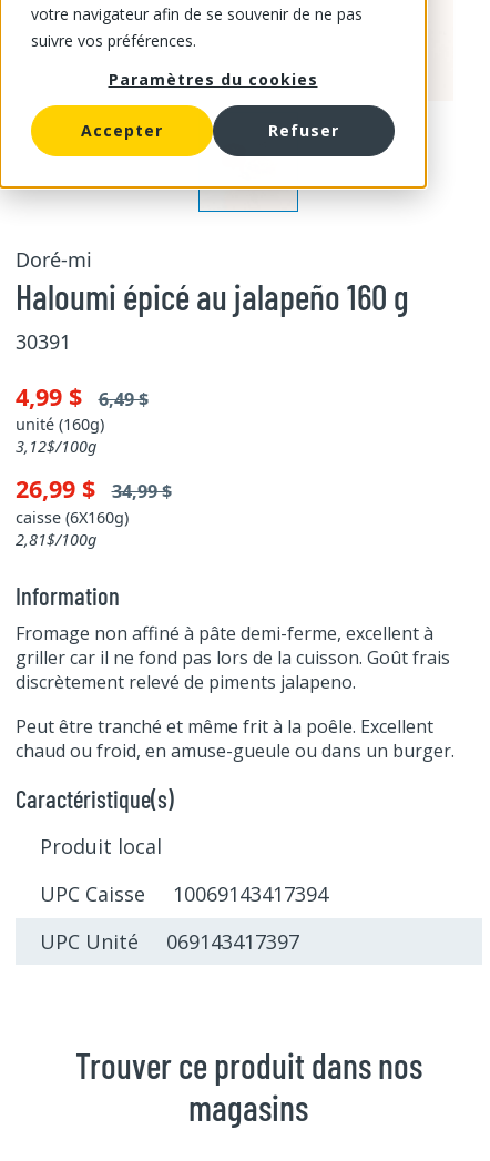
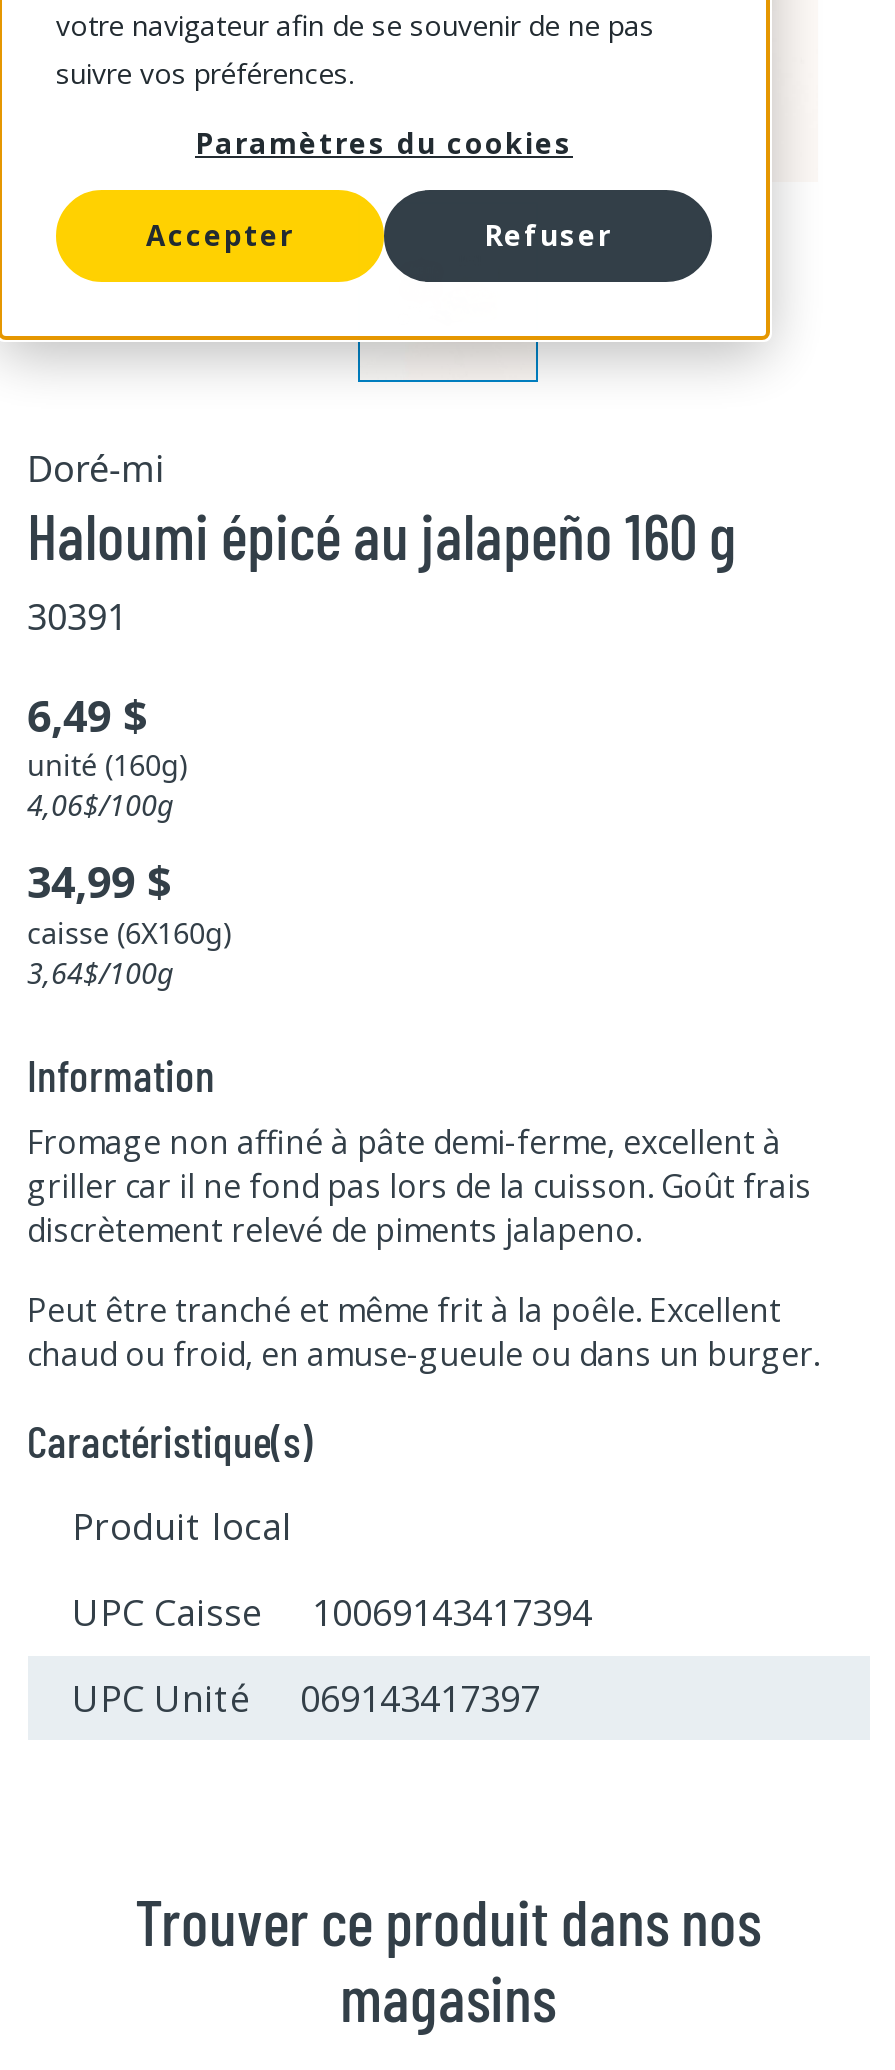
- 4,99 $ 6,49 $
+ 6,49 $

- 3,12$/100g
+ 4,06$/100g

- 26,99 $ 34,99 $
+ 34,99 $

- 2,81$/100g
+ 3,64$/100g
